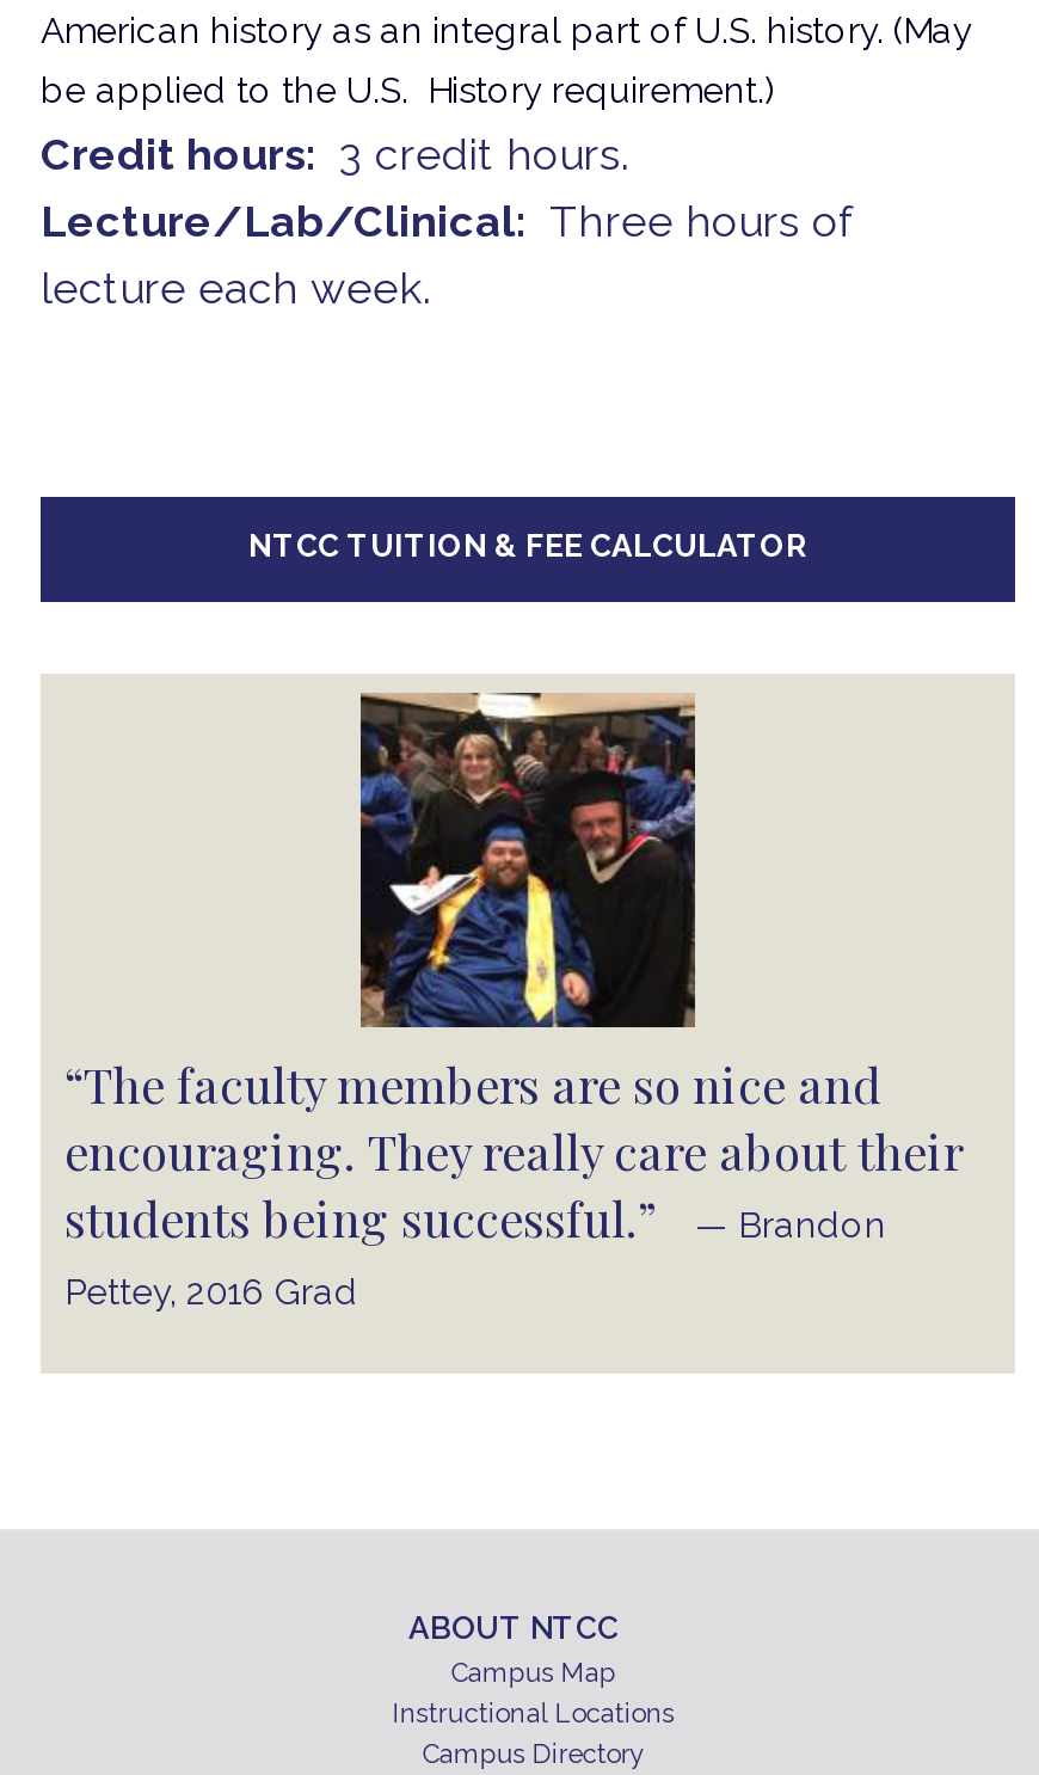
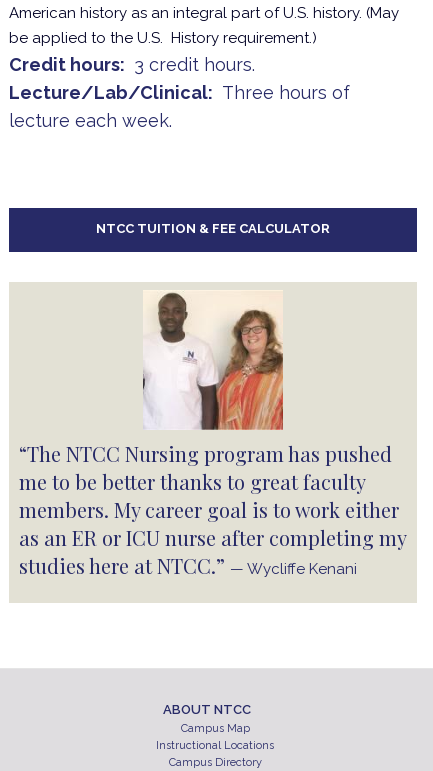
- [image]
- “The faculty members are so nice and
- encouraging. They really care about their
- students being successful.” — Brandon
- Pettey, 2016 Grad
+ [image]
+ “The NTCC Nursing program has pushed
+ me to be better thanks to great faculty
+ members. My career goal is to work either
+ as an ER or ICU nurse after completing my
+ studies here at NTCC.” — Wycliffe Kenani
